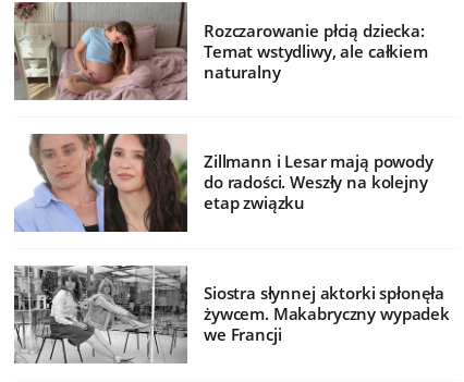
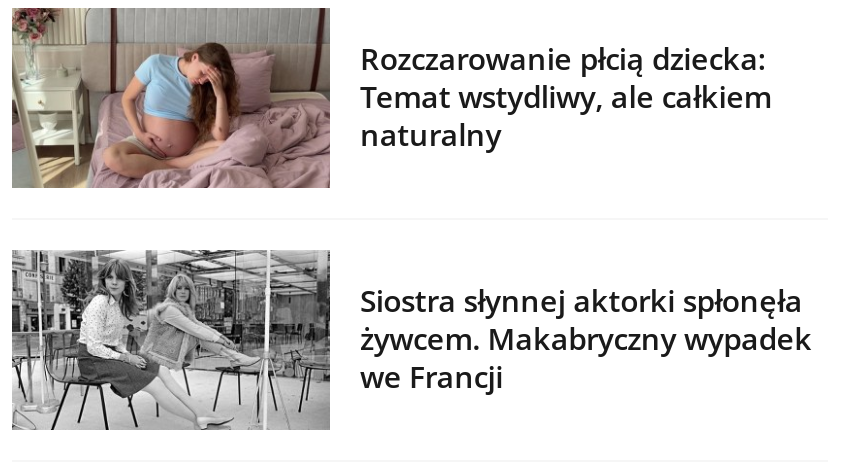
- [image]
- Zillmann i Lesar mają powody
- do radości. Weszły na kolejny
- etap związku
